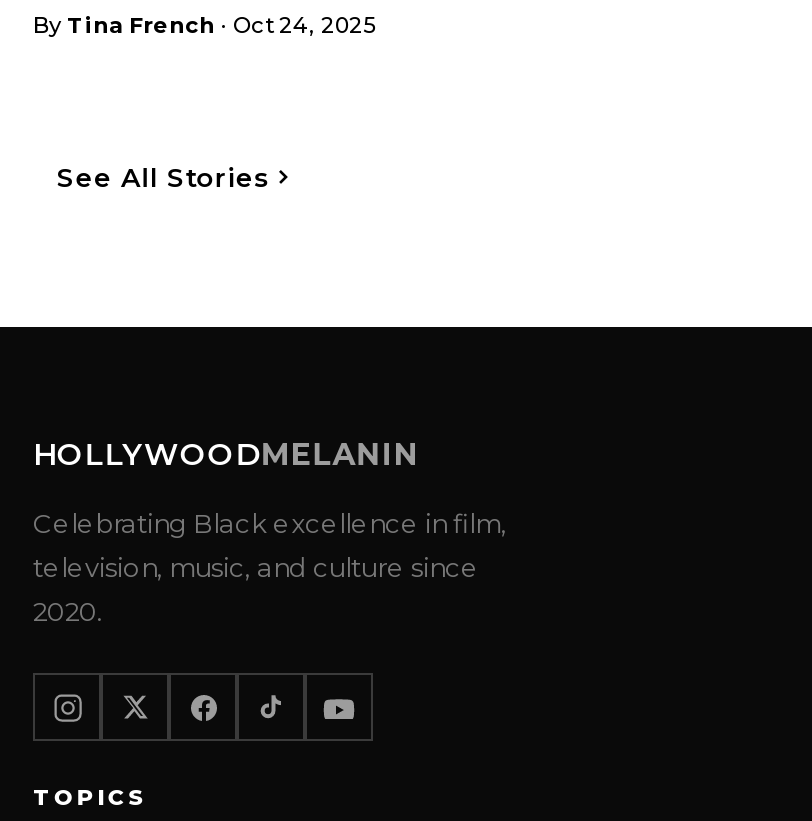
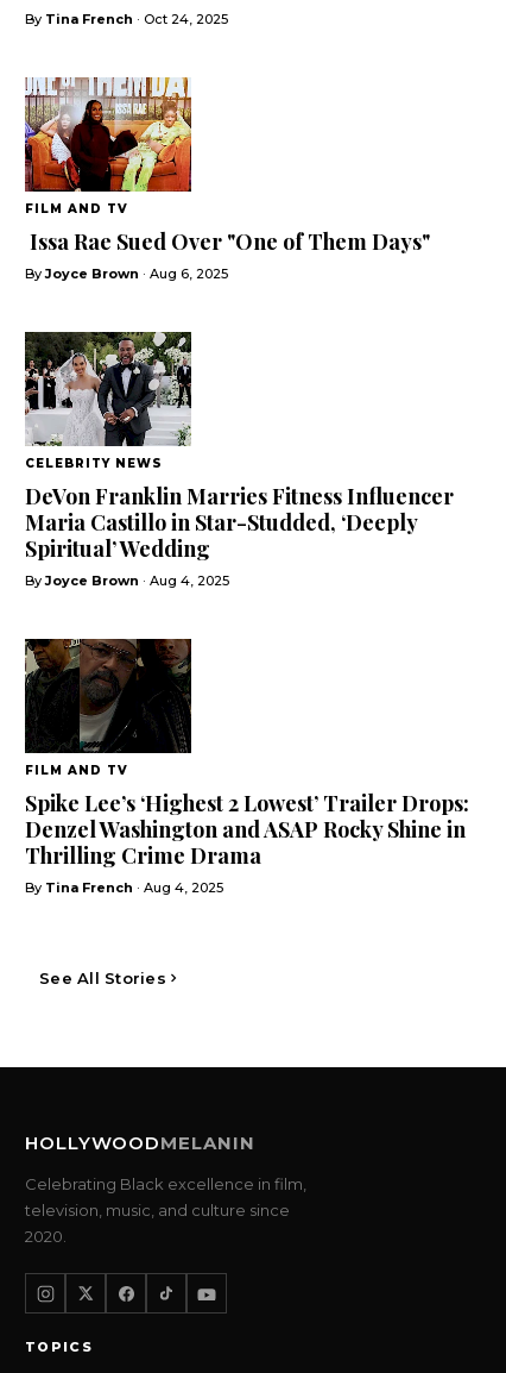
+ [image]
+ FILM AND TV
+ Issa Rae Sued Over "One of Them Days"
+ By Joyce Brown · Aug 6, 2025

+ [image]
+ CELEBRITY NEWS
+ DeVon Franklin Marries Fitness Influencer
+ Maria Castillo in Star-Studded, ‘Deeply
+ Spiritual’ Wedding
+ By Joyce Brown · Aug 4, 2025

+ [image]
+ FILM AND TV
+ Spike Lee’s ‘Highest 2 Lowest’ Trailer Drops:
+ Denzel Washington and ASAP Rocky Shine in
+ Thrilling Crime Drama
+ By Tina French · Aug 4, 2025
